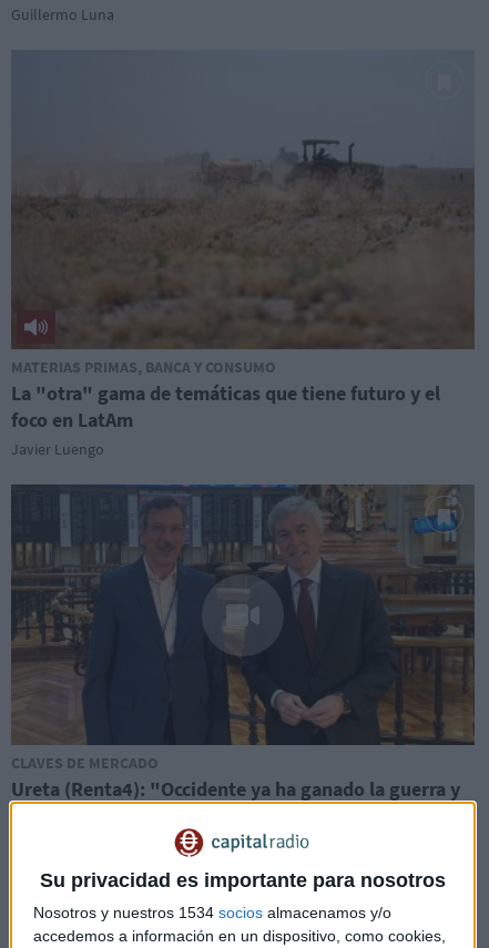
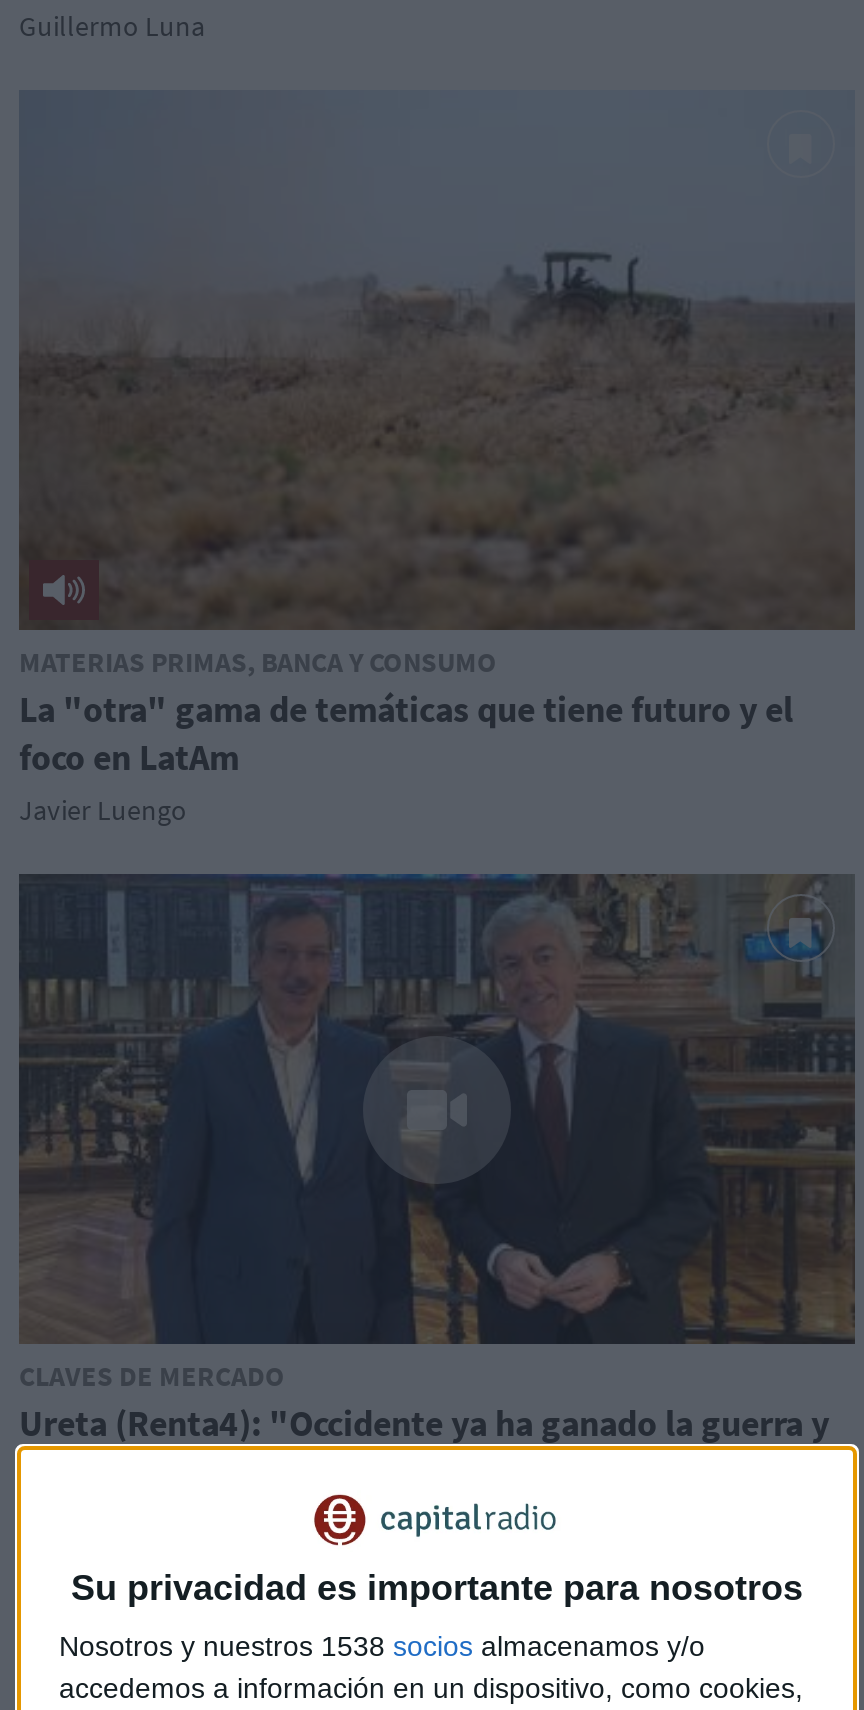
- Nosotros y nuestros 1534 socios almacenamos y/o
+ Nosotros y nuestros 1538 socios almacenamos y/o
